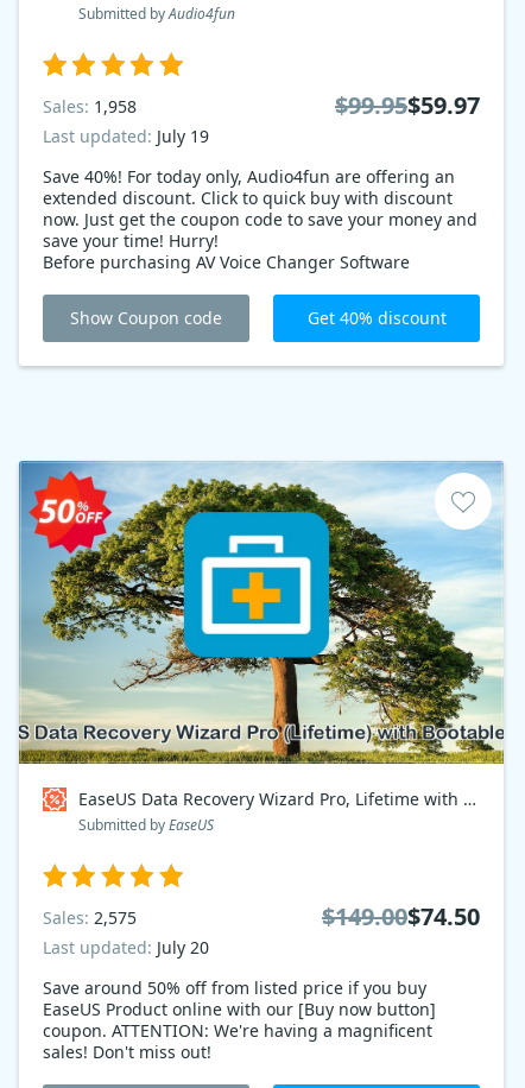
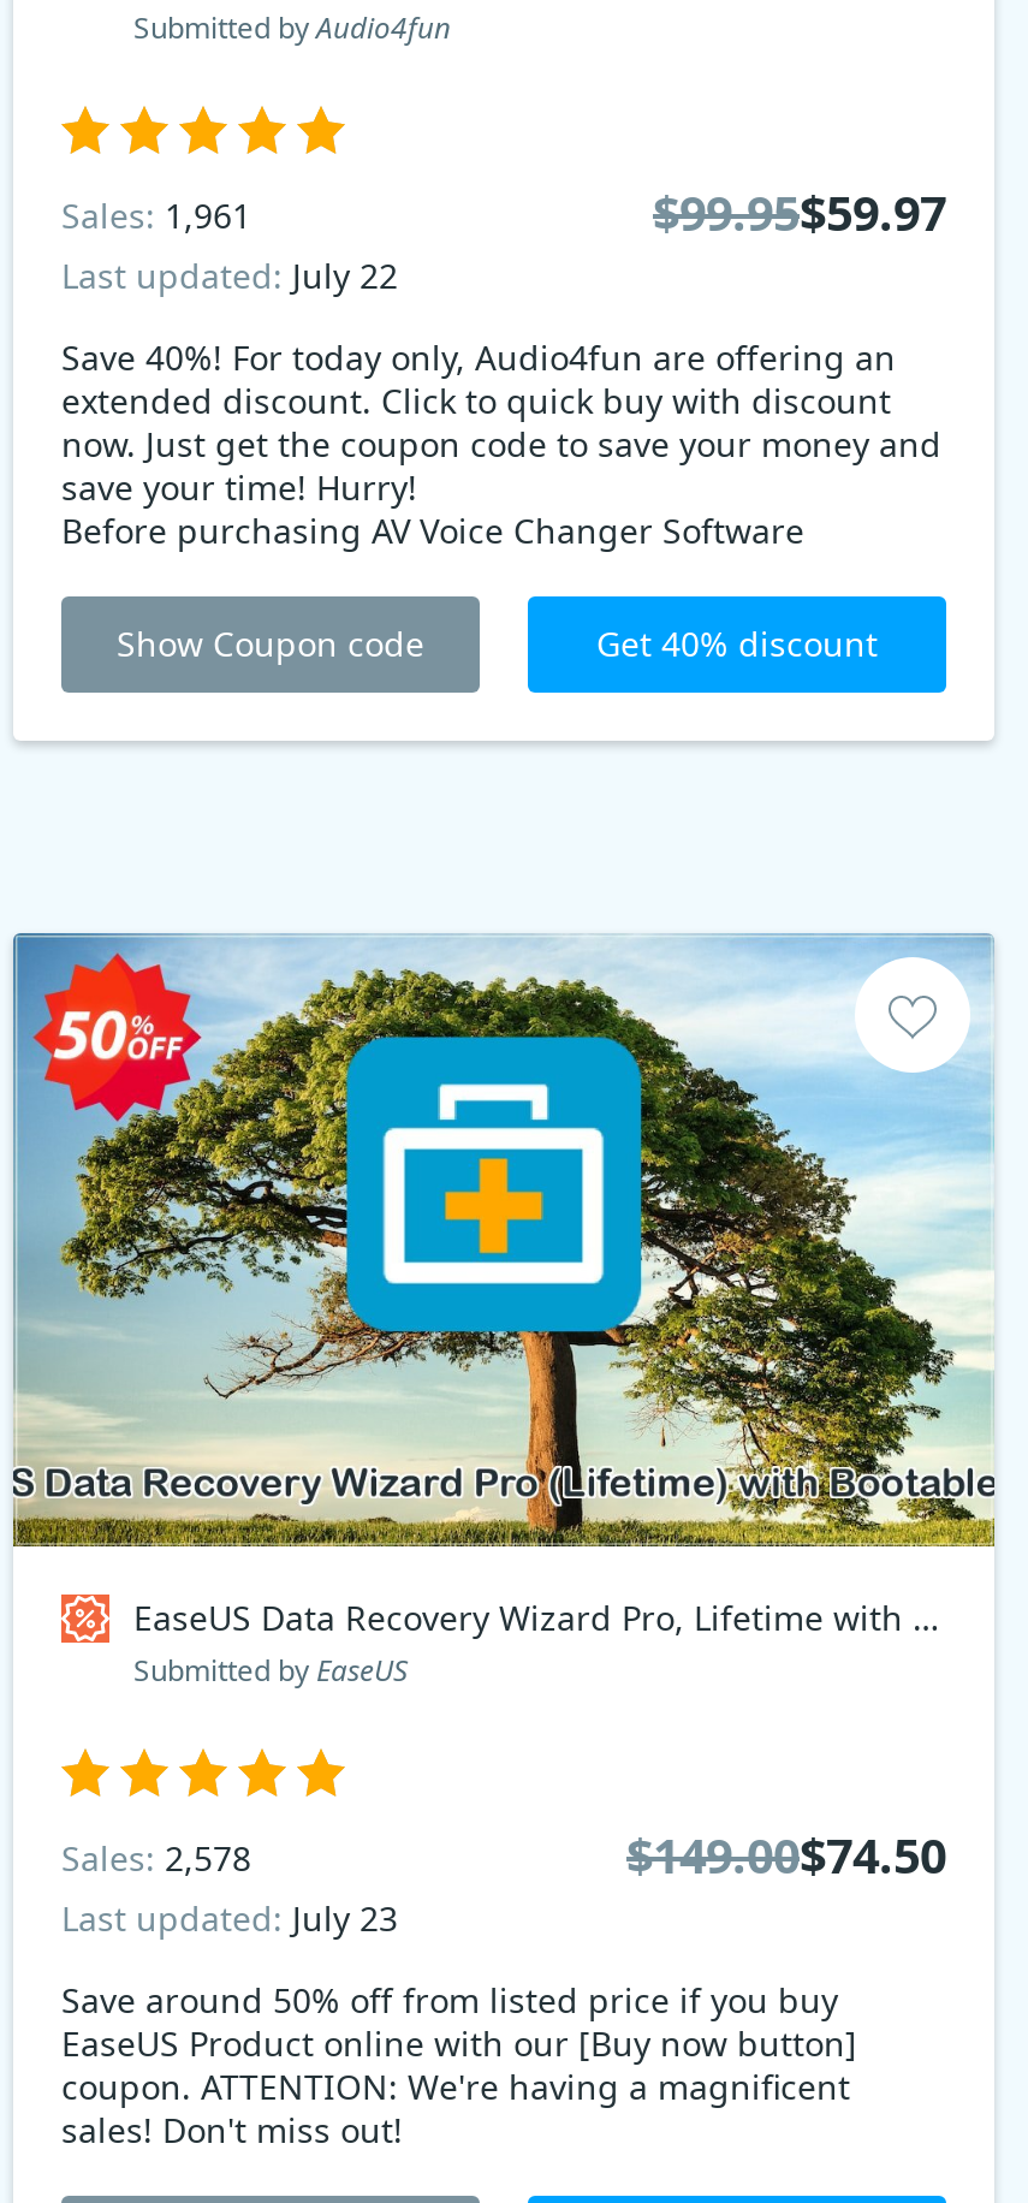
- Sales: 1,958
+ Sales: 1,961

- Last updated: July 19
+ Last updated: July 22

- Sales: 2,575
+ Sales: 2,578

- Last updated: July 20
+ Last updated: July 23
